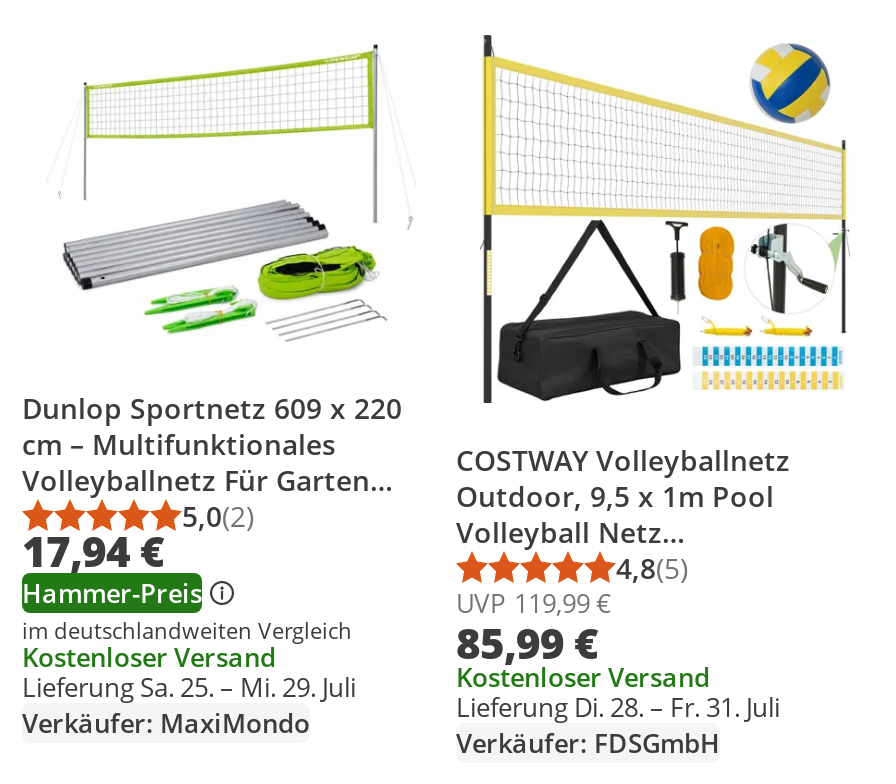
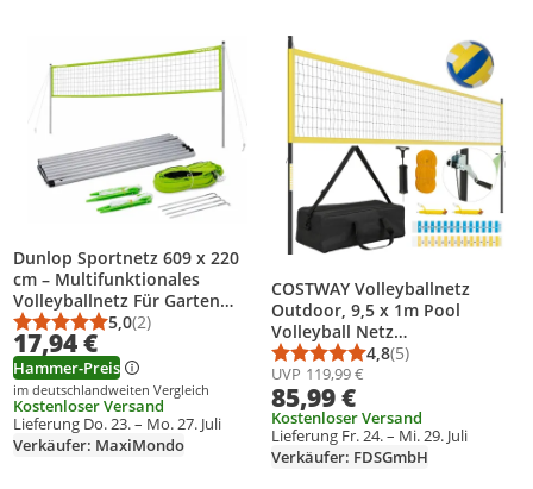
- Lieferung Sa. 25. – Mi. 29. Juli
+ Lieferung Do. 23. – Mo. 27. Juli

- Lieferung Di. 28. – Fr. 31. Juli
+ Lieferung Fr. 24. – Mi. 29. Juli
